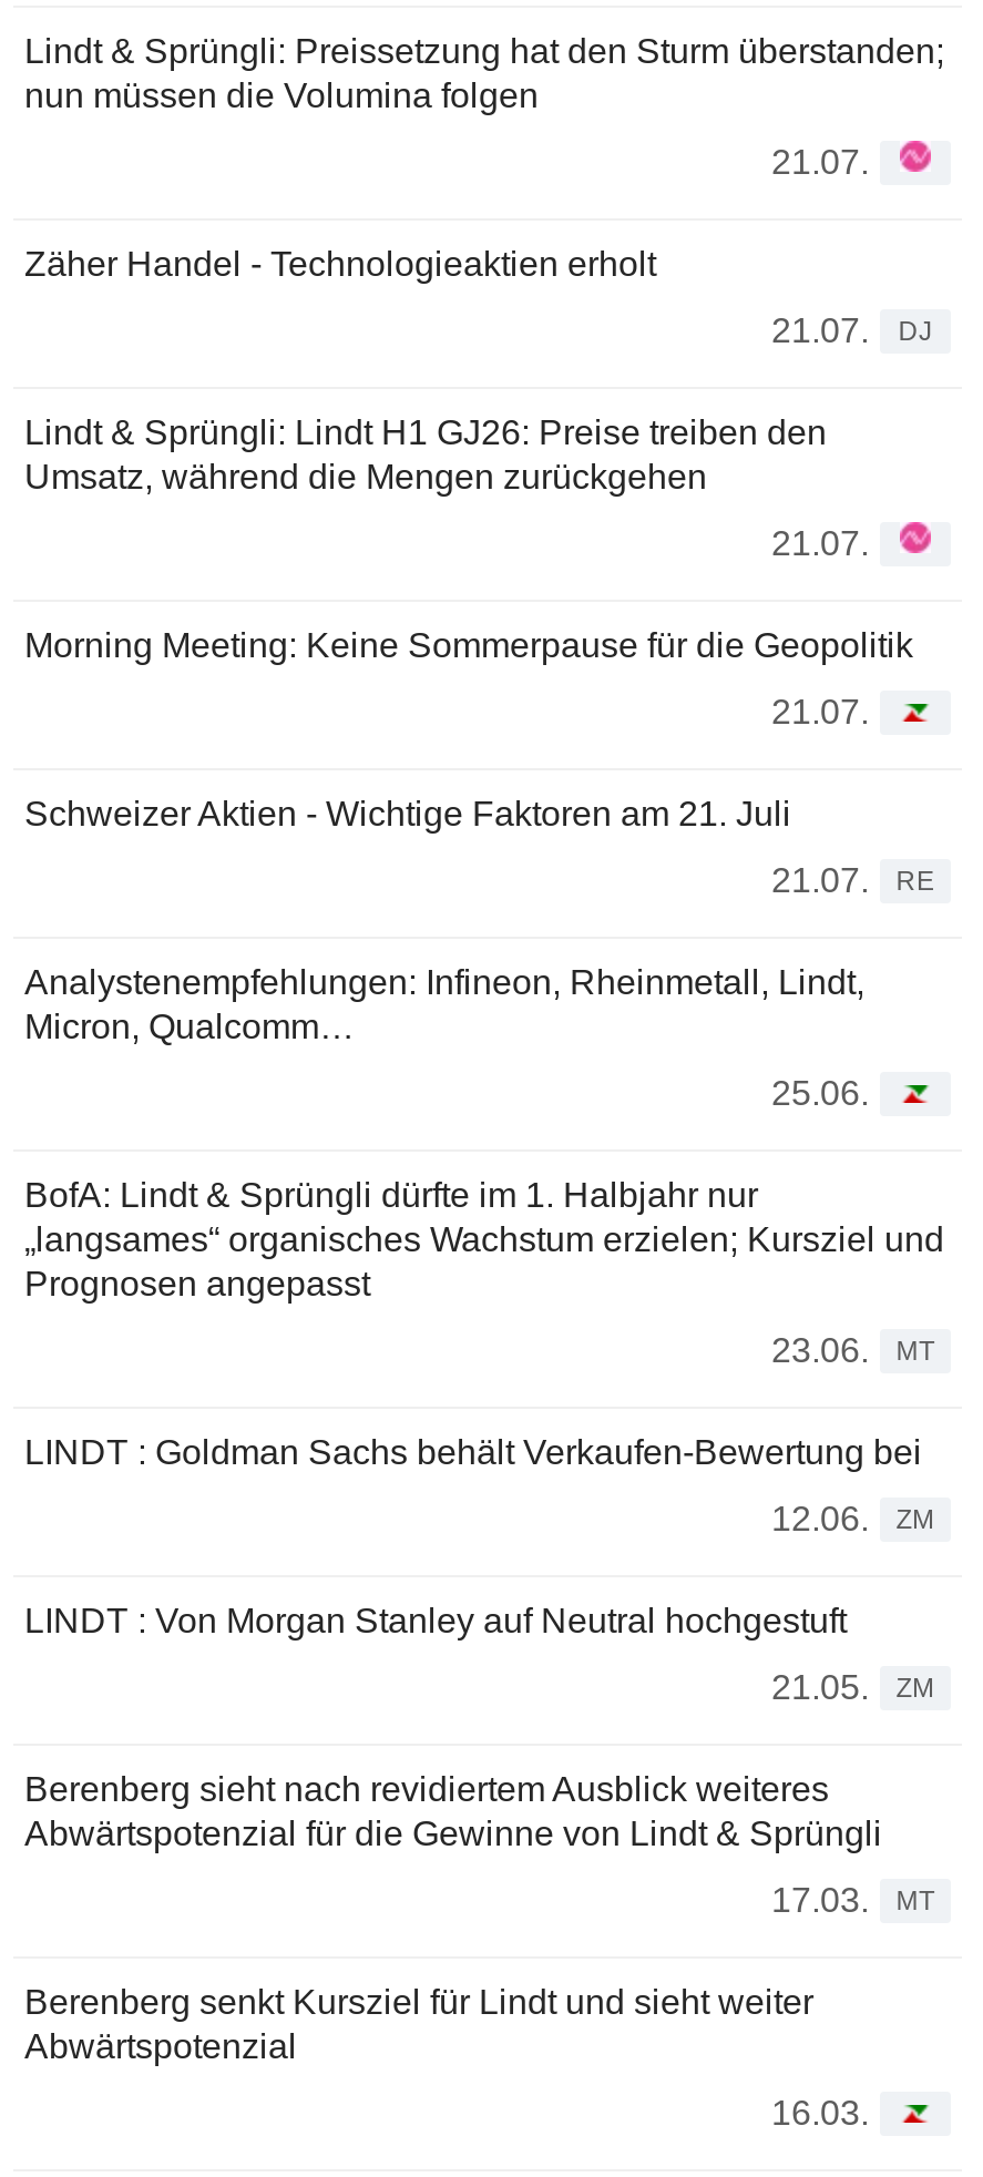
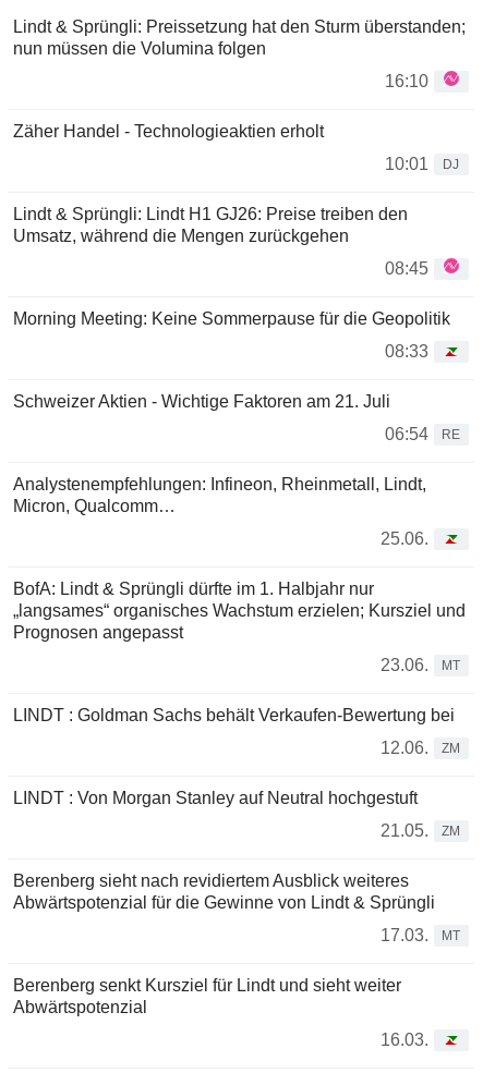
- 21.07.
+ 16:10

- 21.07. DJ
+ 10:01 DJ

- 21.07.
+ 08:45

- 21.07.
+ 08:33

- 21.07. RE
+ 06:54 RE
